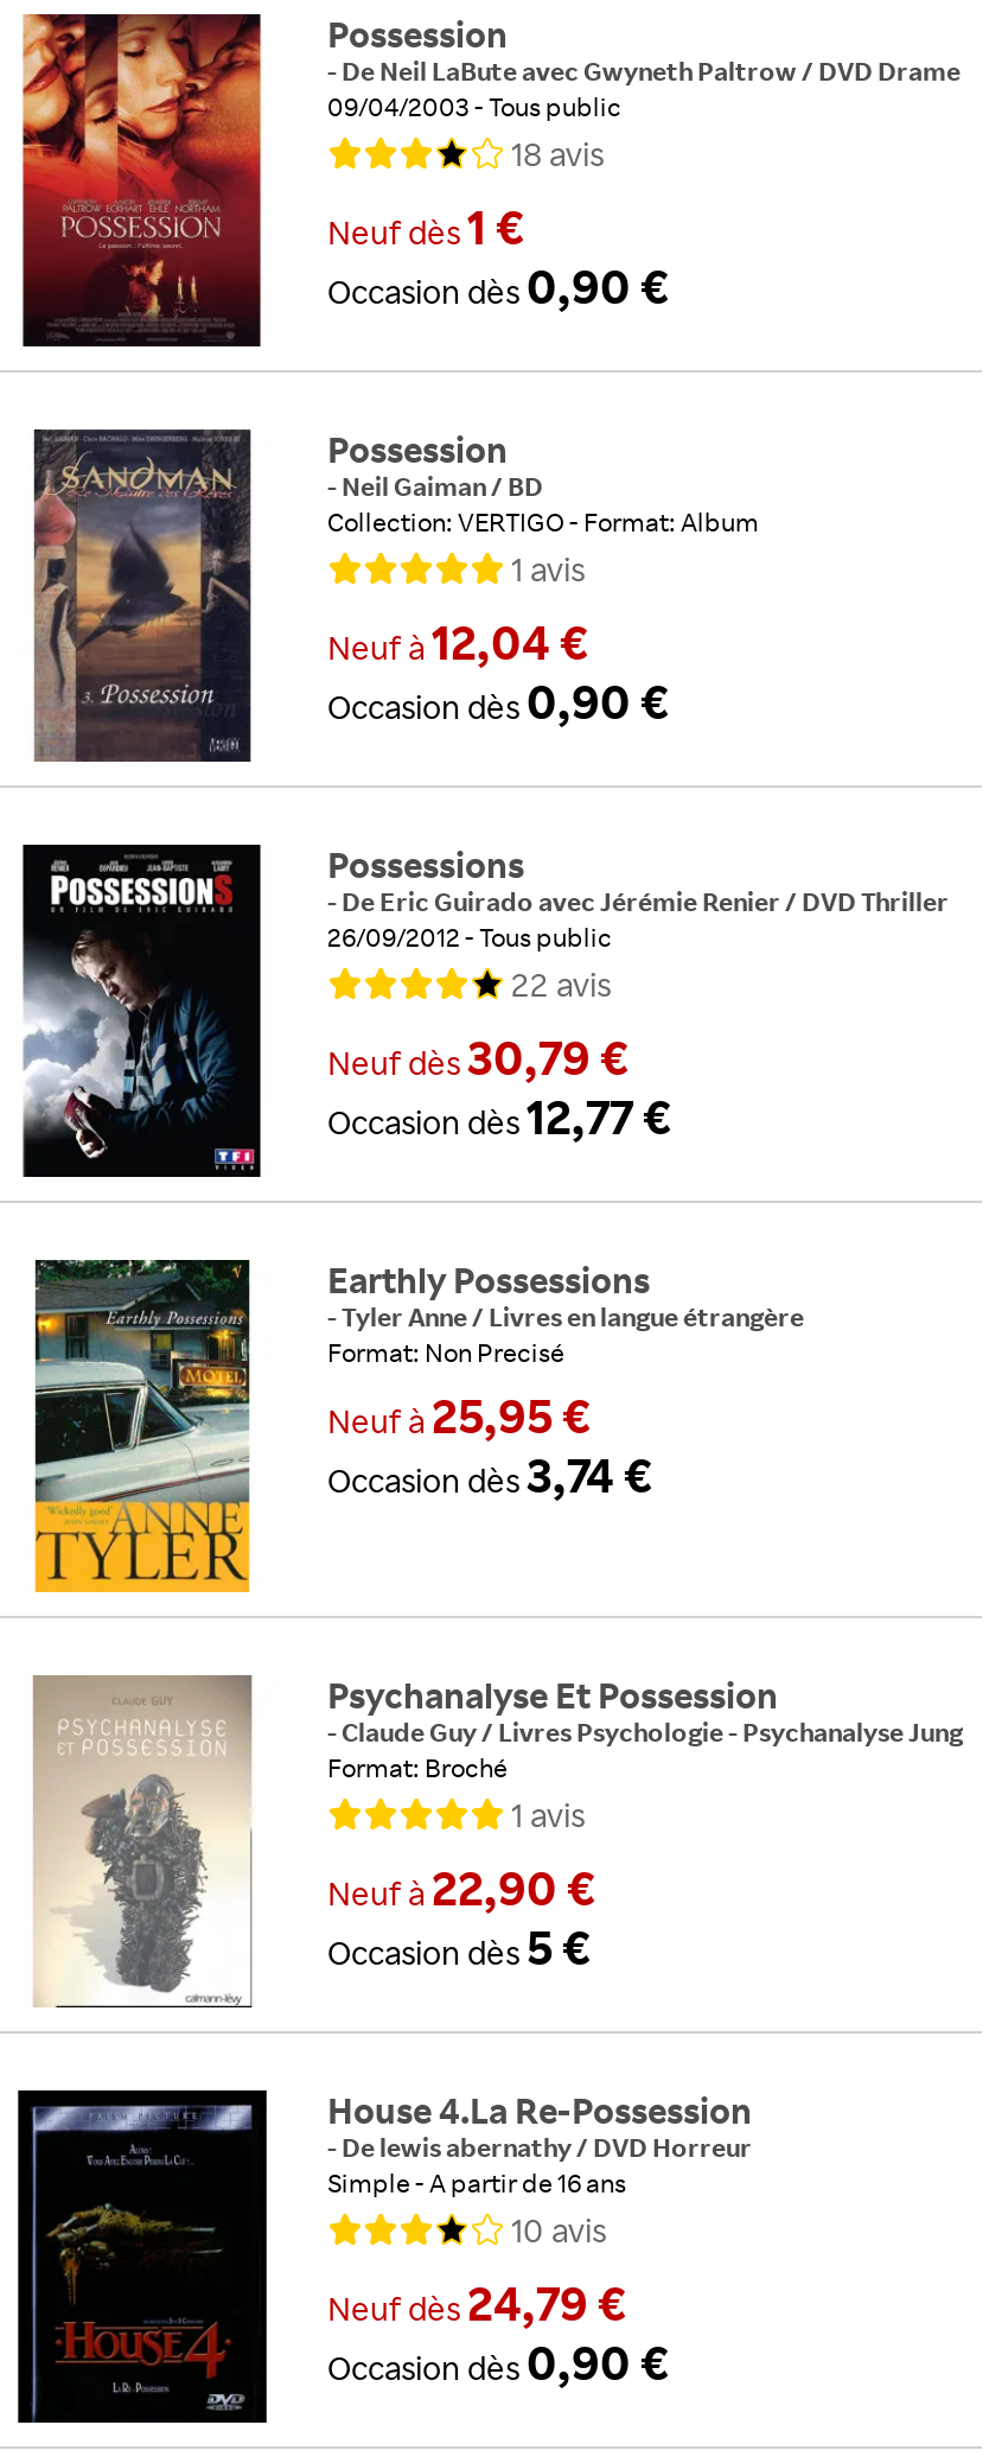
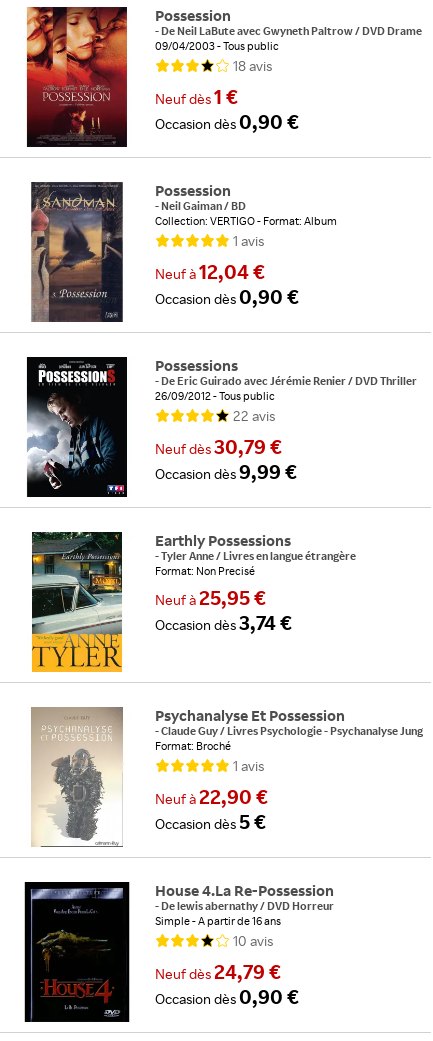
- Occasion dès12,77 €
+ Occasion dès9,99 €
